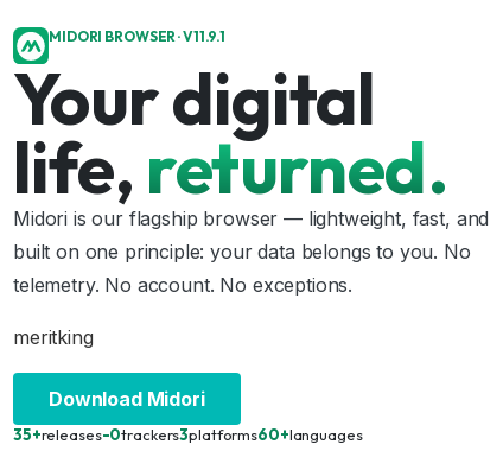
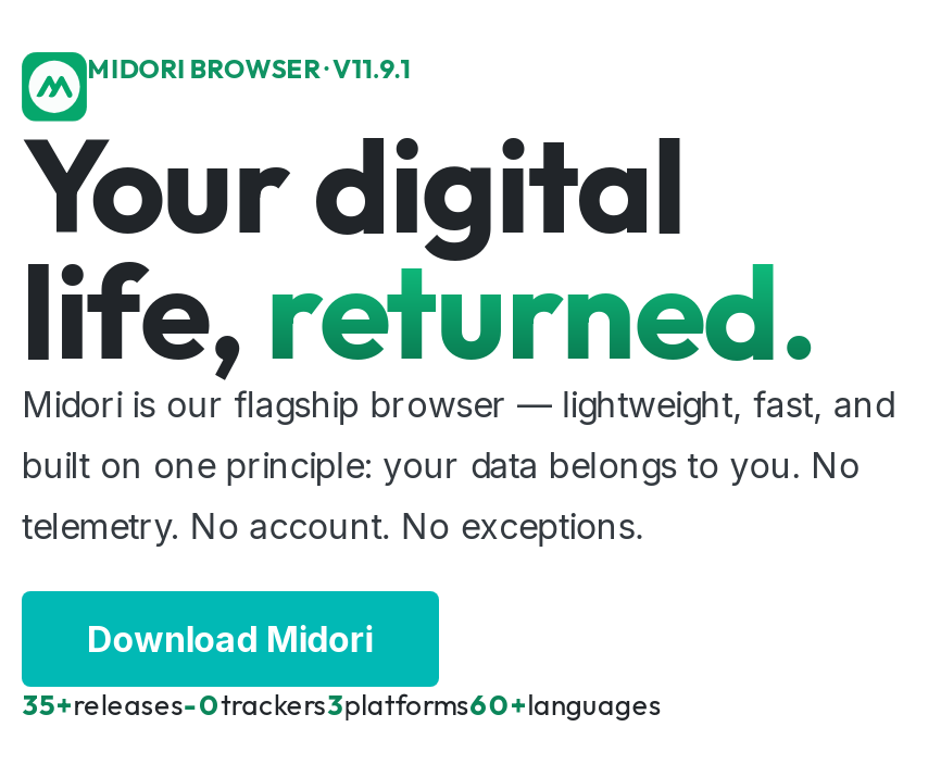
- meritking
